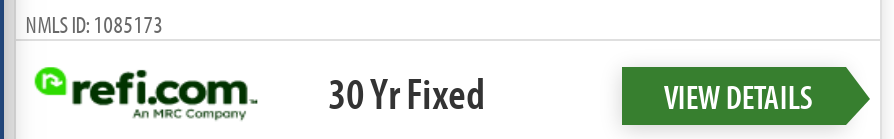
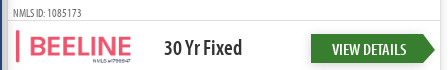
- [image]
+ [image]
